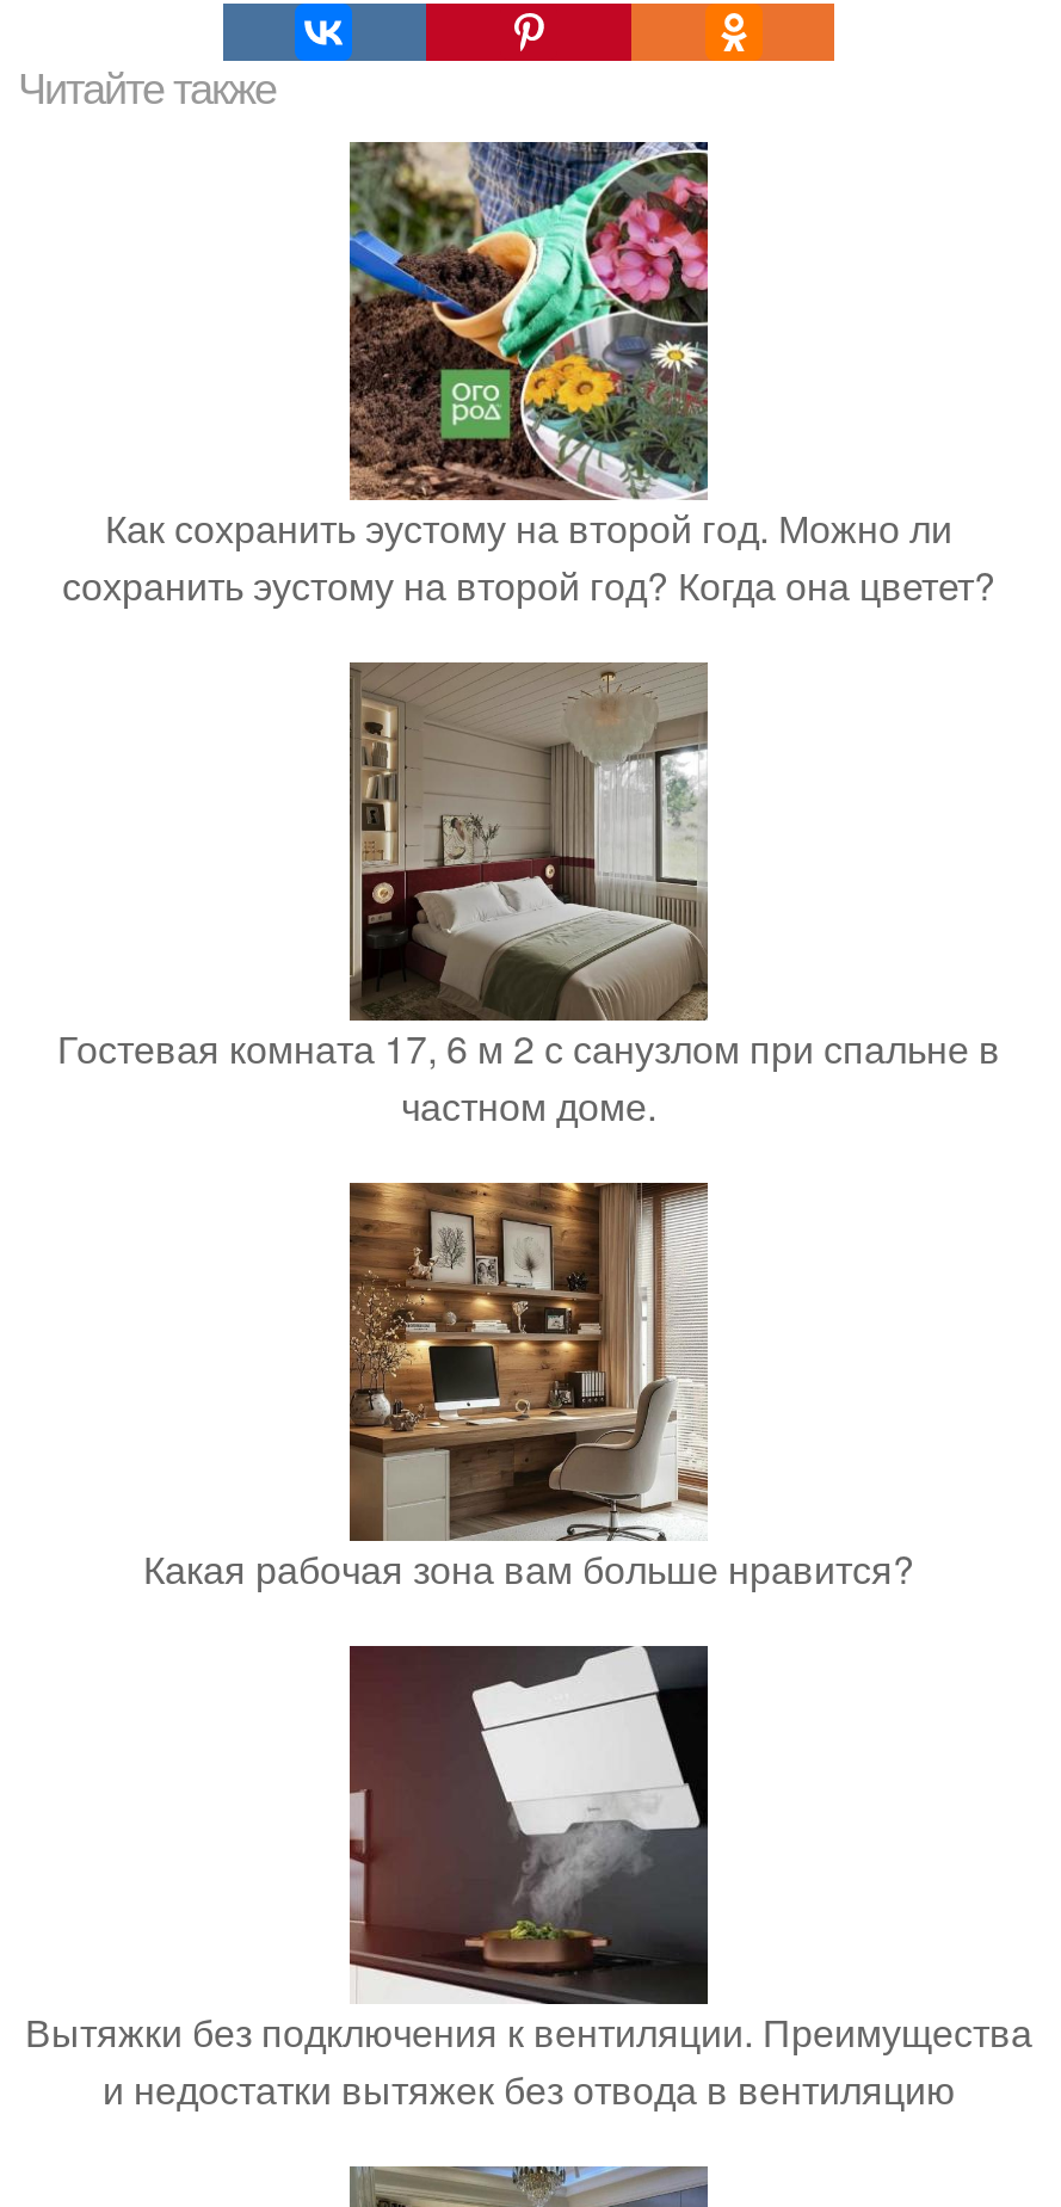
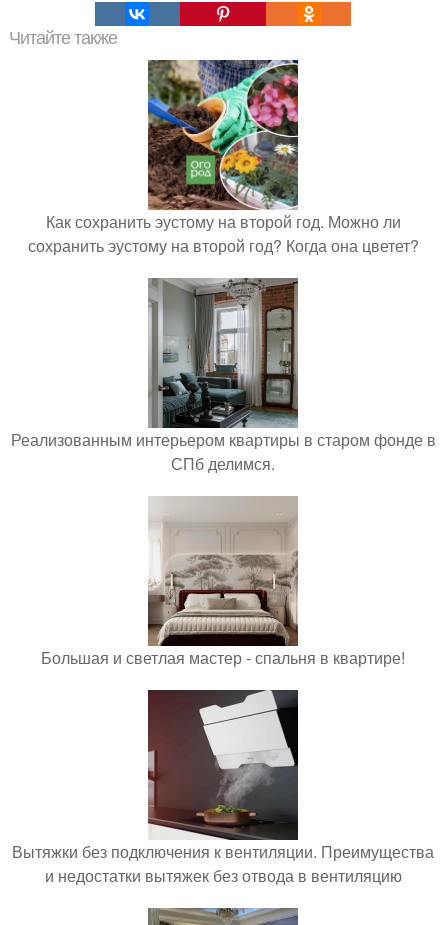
- [image]
- Гостевая комната 17, 6 м 2 с санузлом при спальне в
- частном доме.
+ [image]
+ Реализованным интерьером квартиры в старом фонде в
+ СПб делимся.

- [image]
- Какая рабочая зона вам больше нравится?
+ [image]
+ Большая и светлая мастер - спальня в квартире!
